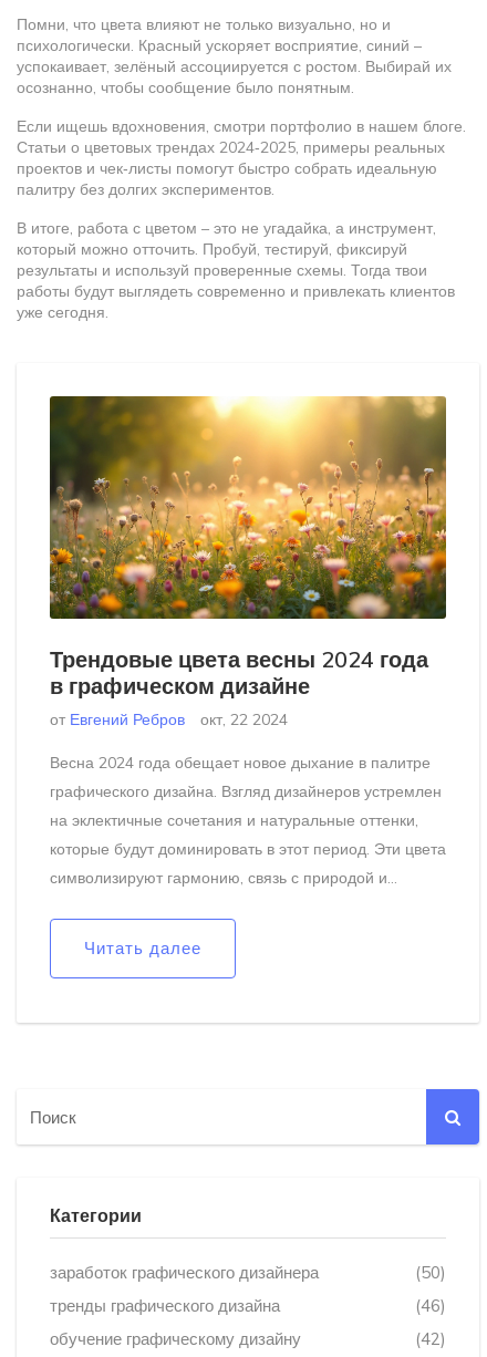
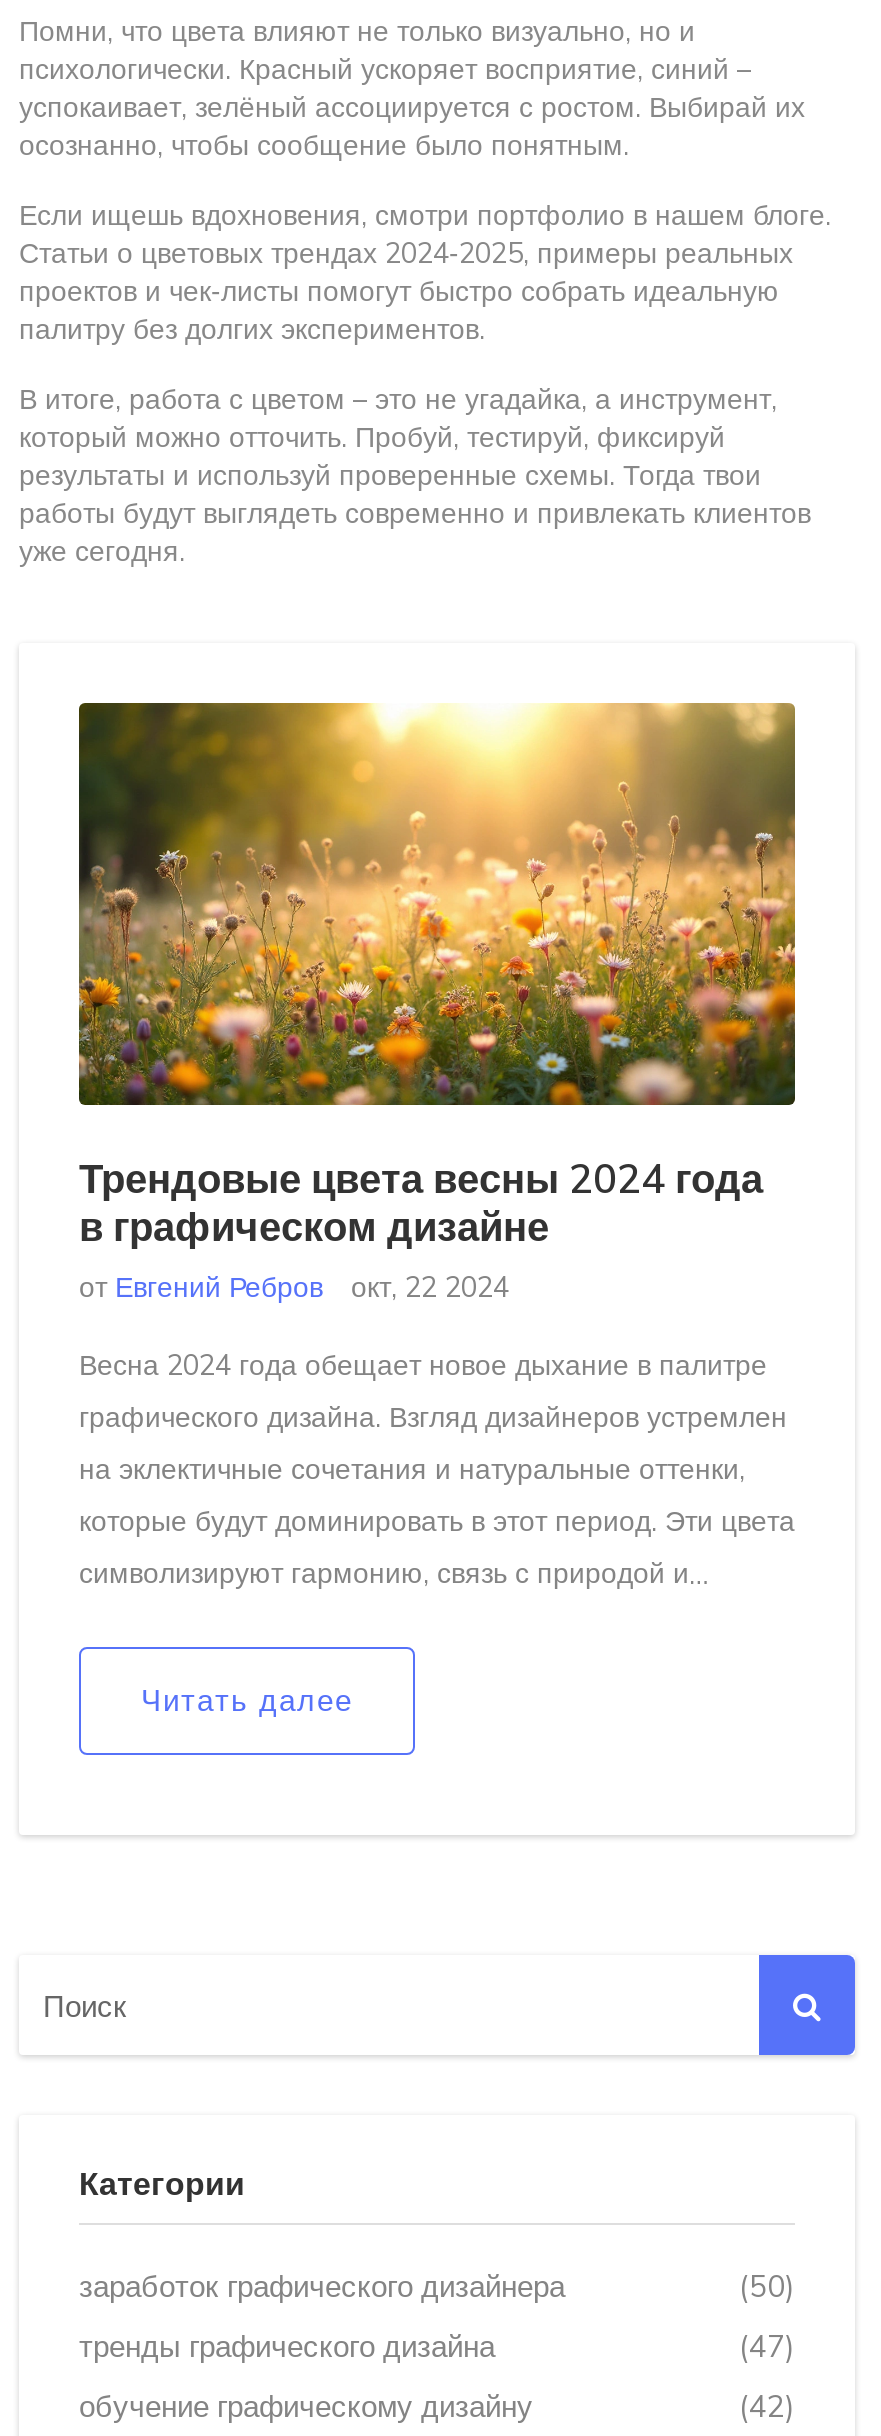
- (46)
+ (47)
